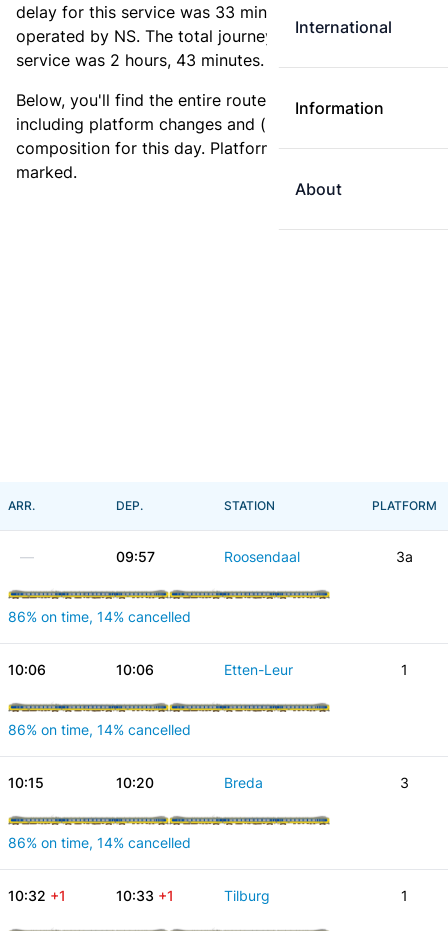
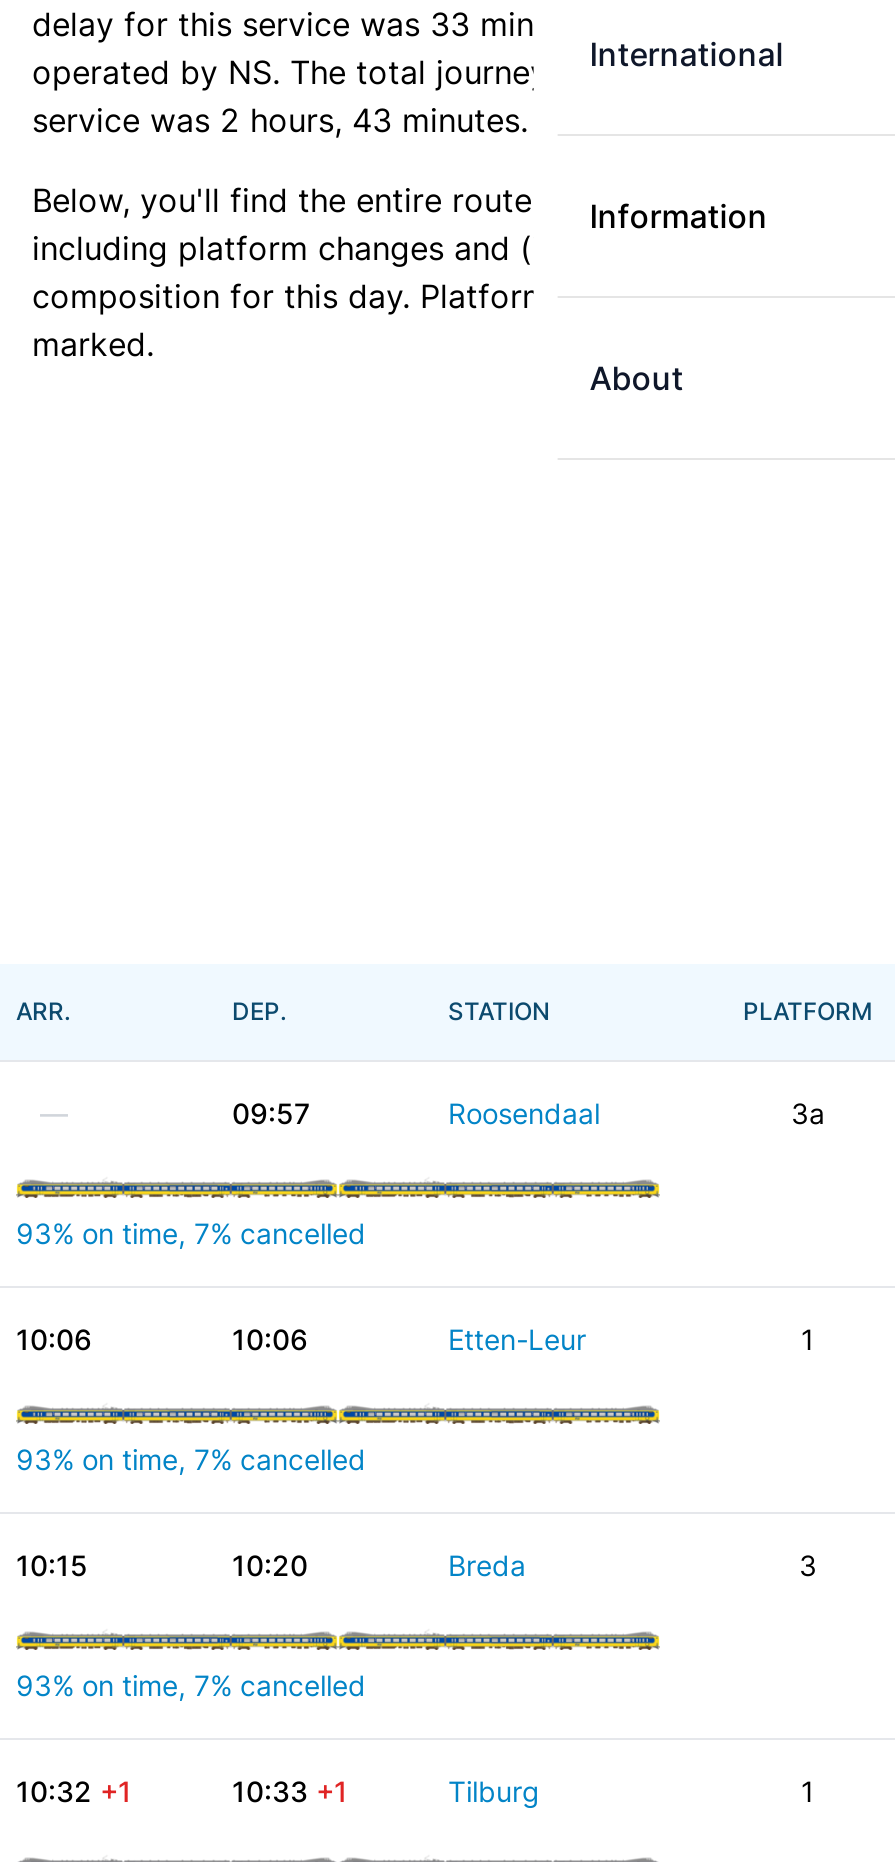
- 86% on time, 14% cancelled
+ 93% on time, 7% cancelled

- 86% on time, 14% cancelled
+ 93% on time, 7% cancelled

- 86% on time, 14% cancelled
+ 93% on time, 7% cancelled
